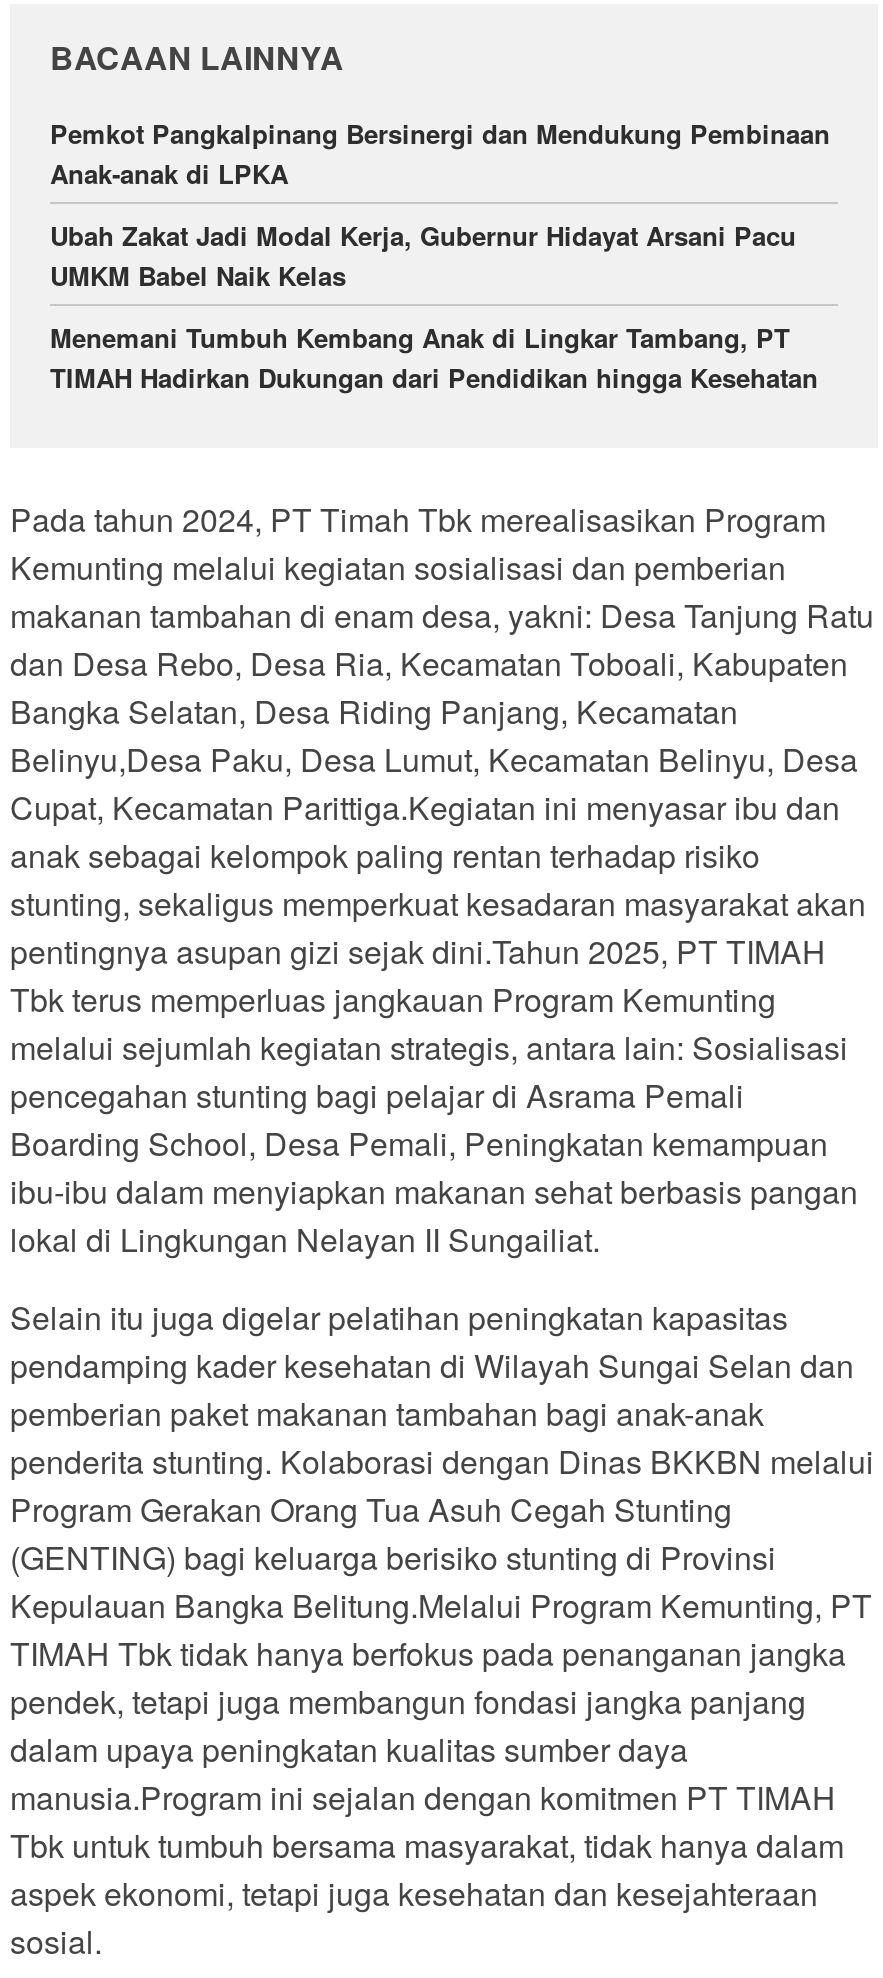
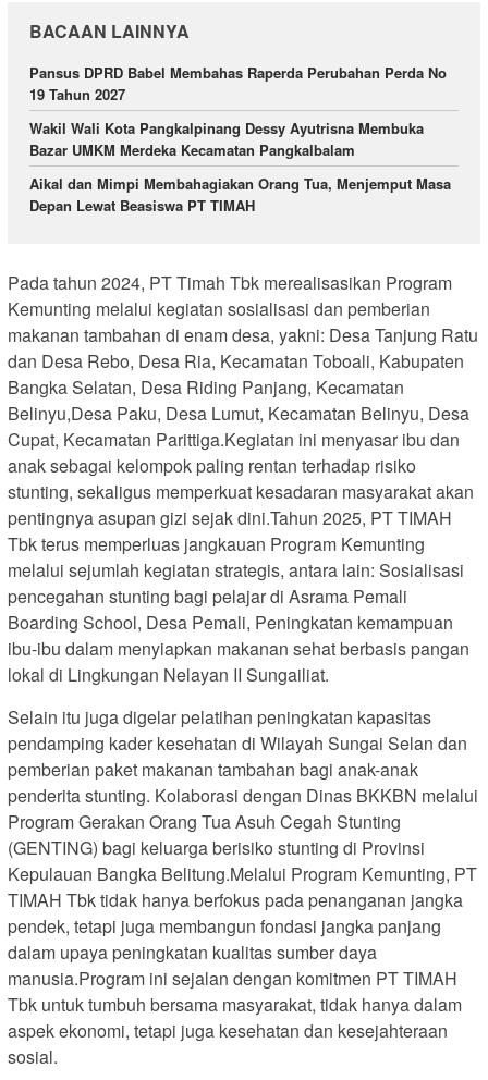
- Pemkot Pangkalpinang Bersinergi dan Mendukung Pembinaan
- Anak-anak di LPKA
+ Pansus DPRD Babel Membahas Raperda Perubahan Perda No
+ 19 Tahun 2027

- Ubah Zakat Jadi Modal Kerja, Gubernur Hidayat Arsani Pacu
- UMKM Babel Naik Kelas
+ Wakil Wali Kota Pangkalpinang Dessy Ayutrisna Membuka
+ Bazar UMKM Merdeka Kecamatan Pangkalbalam

- Menemani Tumbuh Kembang Anak di Lingkar Tambang, PT
- TIMAH Hadirkan Dukungan dari Pendidikan hingga Kesehatan
+ Aikal dan Mimpi Membahagiakan Orang Tua, Menjemput Masa
+ Depan Lewat Beasiswa PT TIMAH
